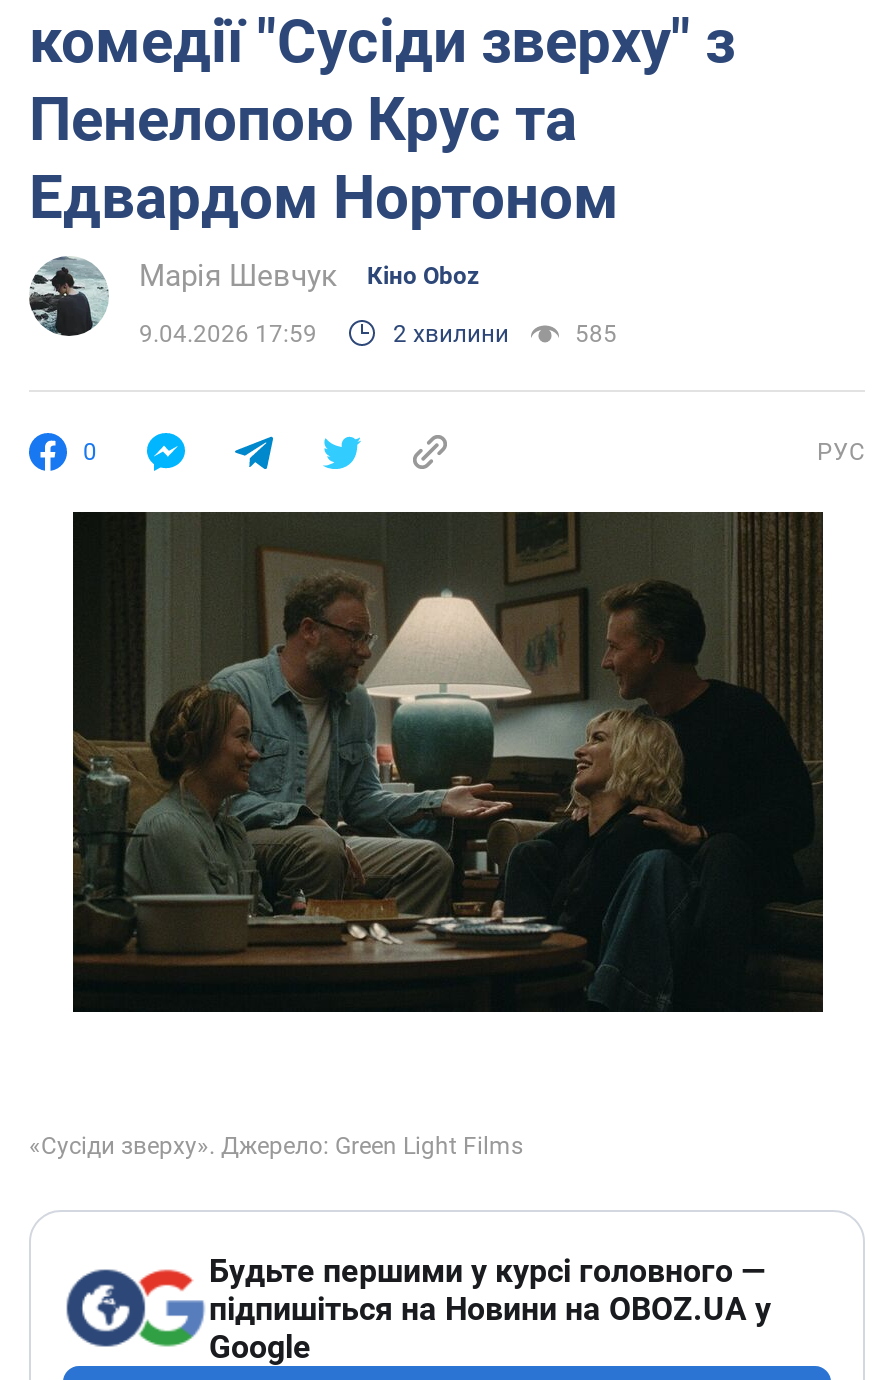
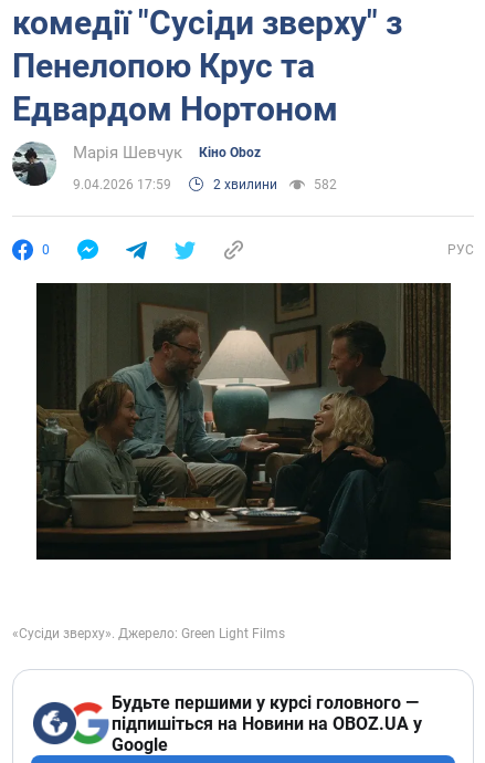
- 585
+ 582
